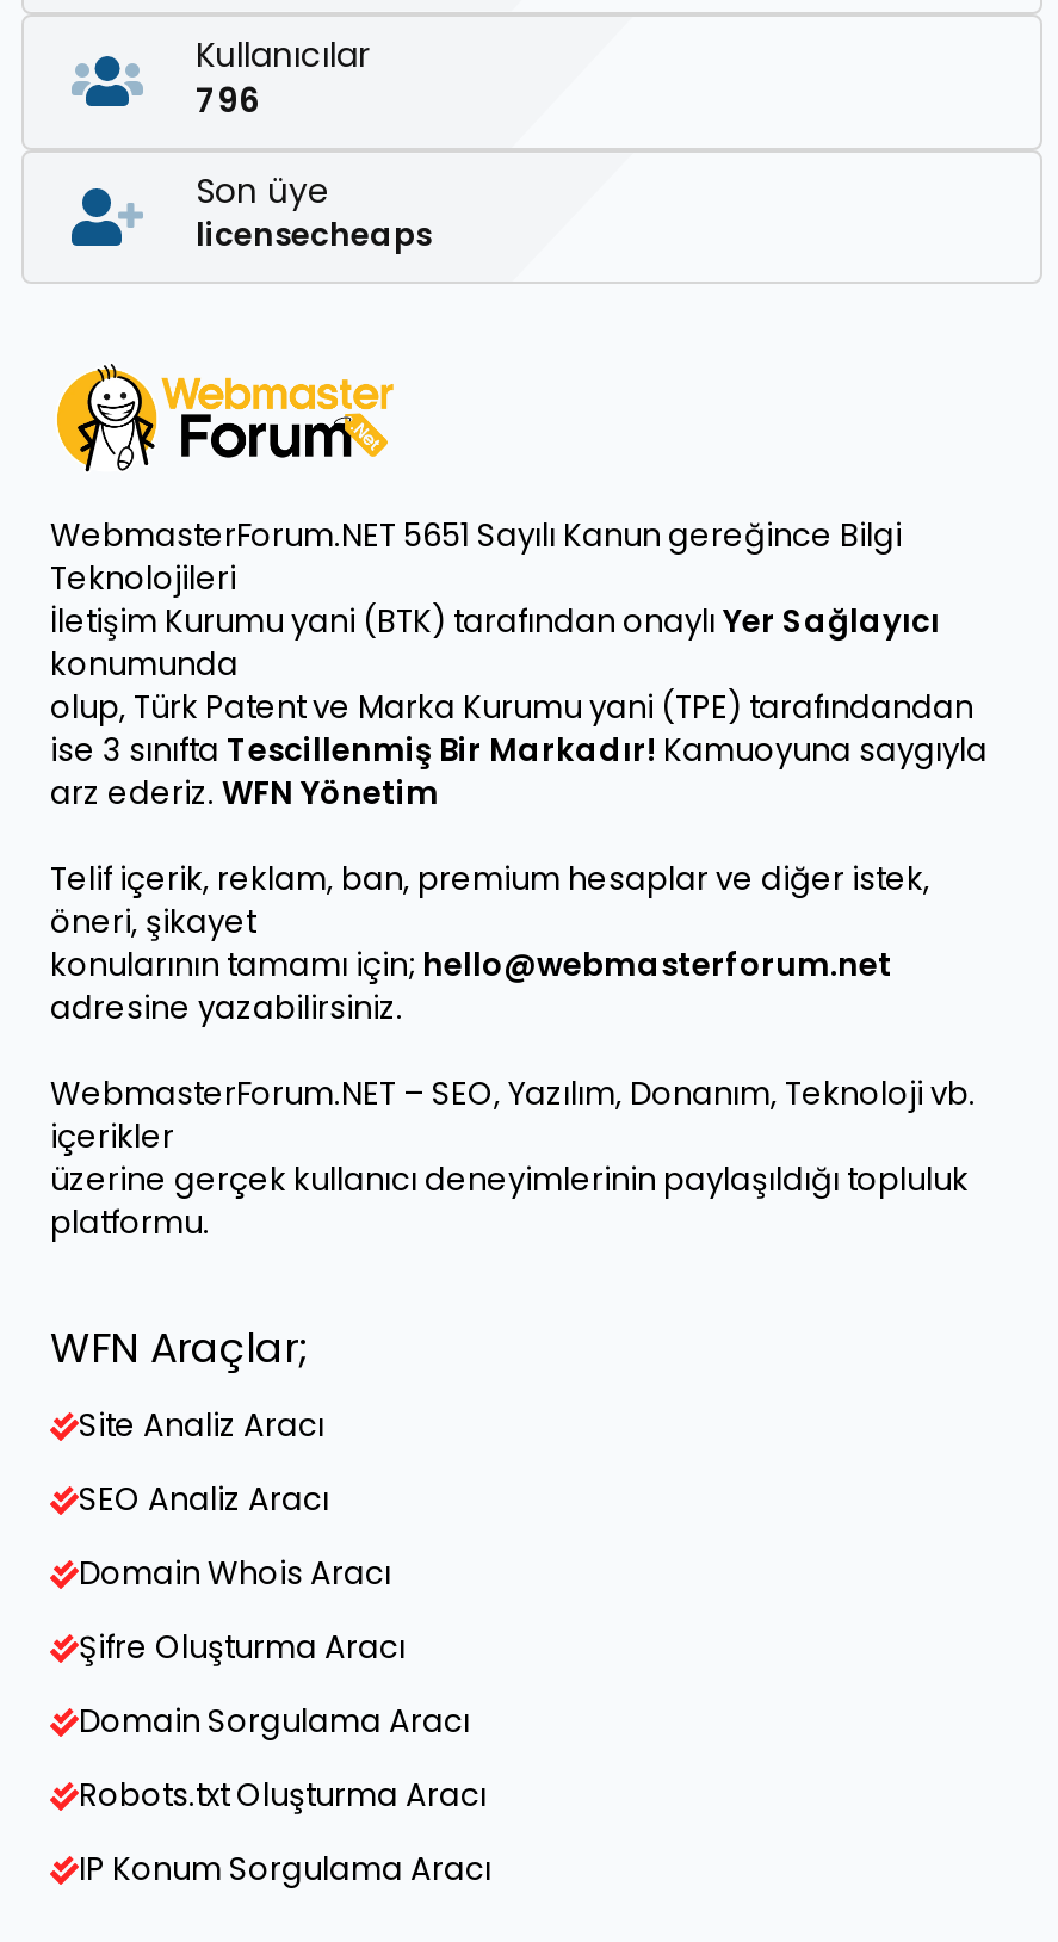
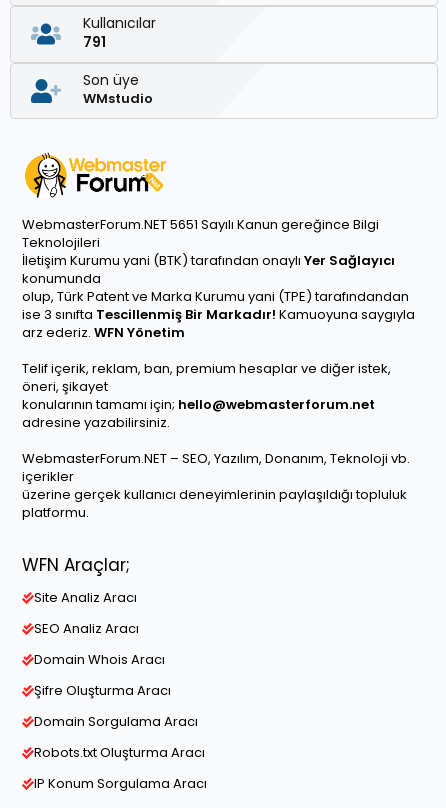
- 796
+ 791

- licensecheaps
+ WMstudio
